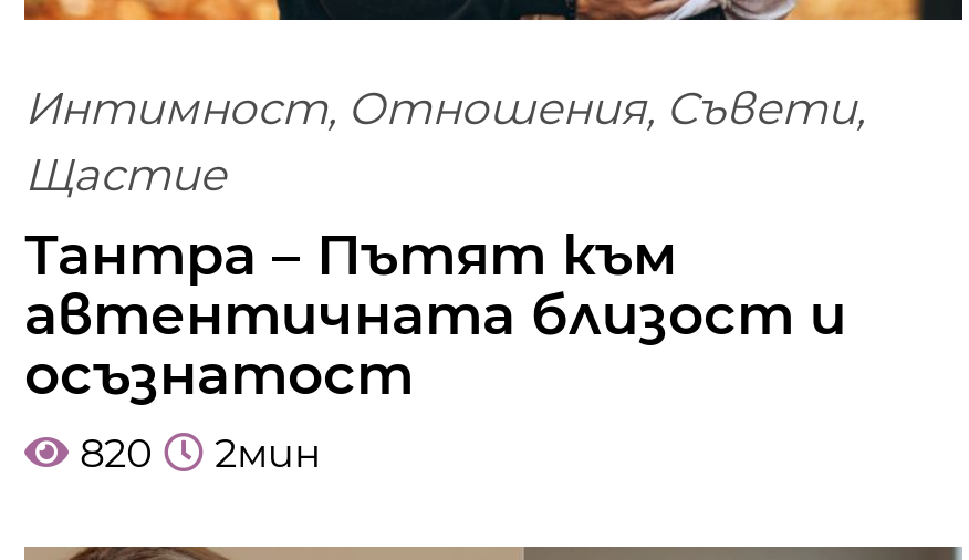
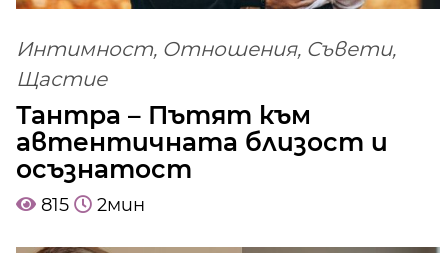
- 820 2мин
+ 815 2мин
